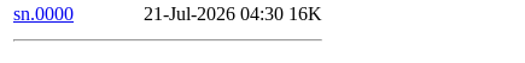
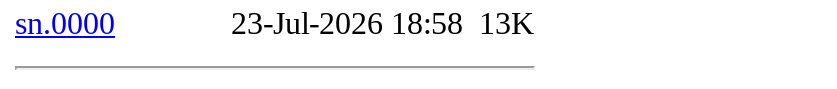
- 21-Jul-2026 04:30 16K
+ 23-Jul-2026 18:58 13K
